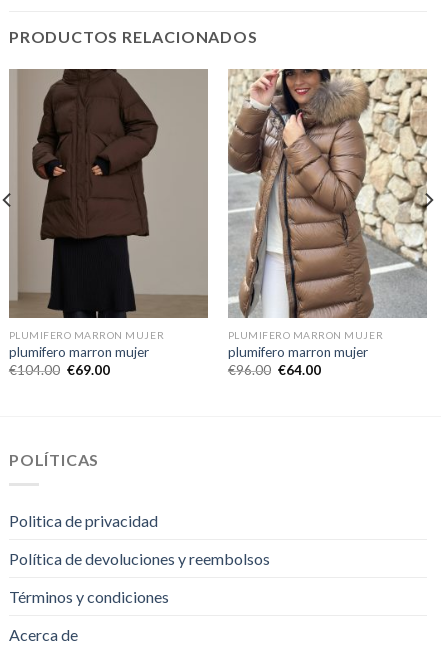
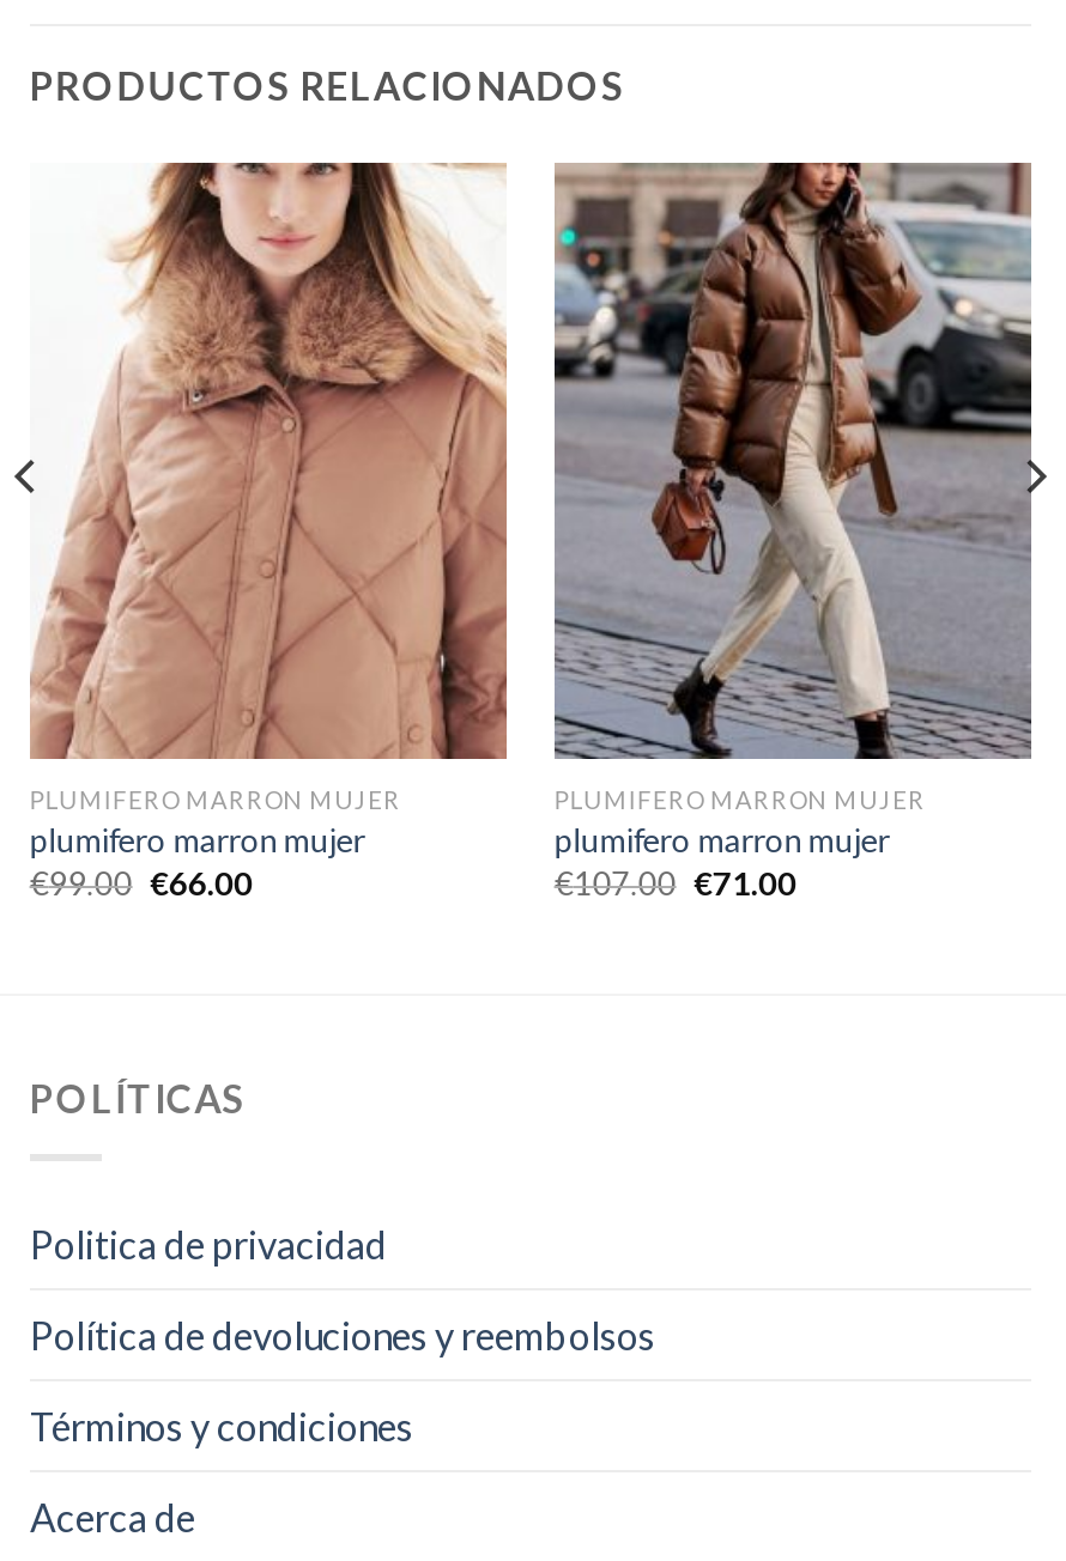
- [image]
+ [image]

- [image]
+ [image]

- €104.00 €69.00
+ €99.00 €66.00

- €96.00 €64.00
+ €107.00 €71.00
